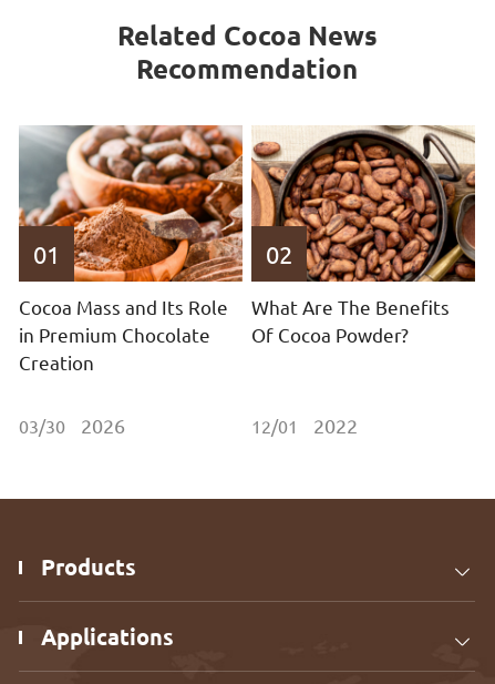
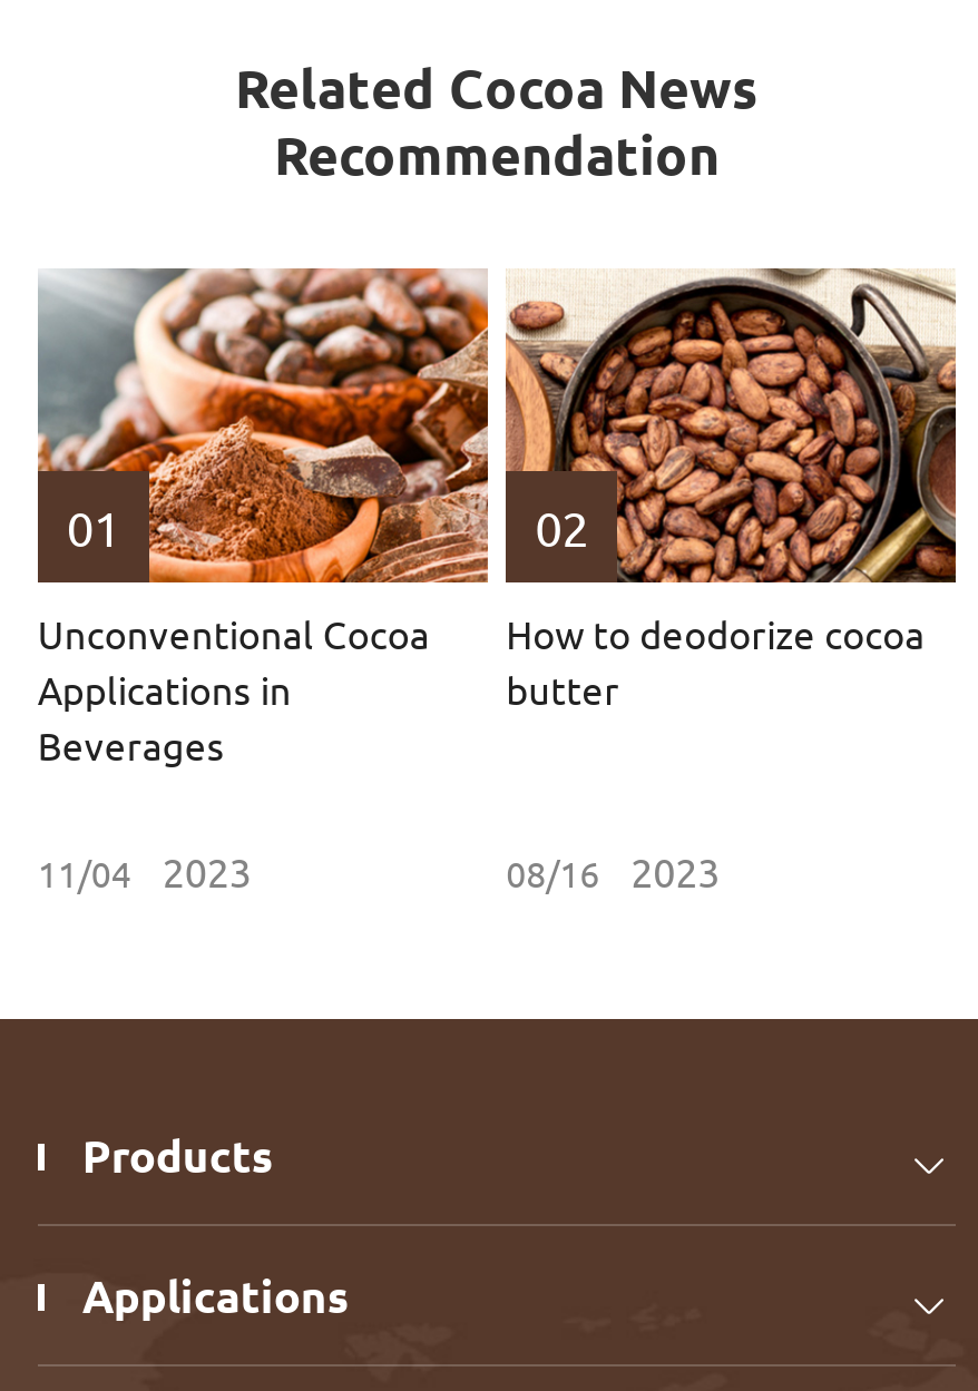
- Cocoa Mass and Its Role
- in Premium Chocolate
- Creation
+ Unconventional Cocoa
+ Applications in
+ Beverages

- What Are The Benefits
- Of Cocoa Powder?
+ How to deodorize cocoa
+ butter

- 03/30 2026
+ 11/04 2023

- 12/01 2022
+ 08/16 2023
